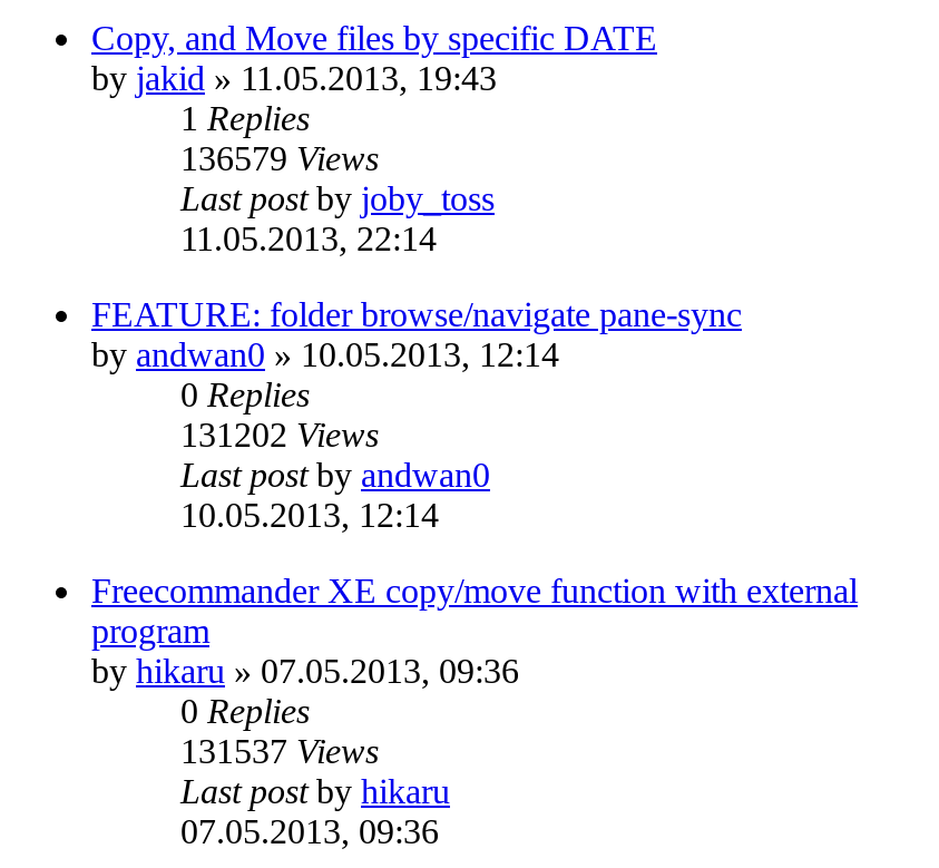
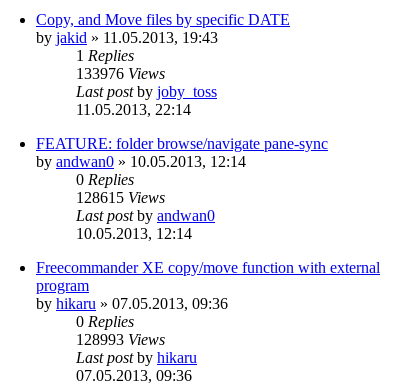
- 136579 Views
+ 133976 Views

- 131202 Views
+ 128615 Views

- 131537 Views
+ 128993 Views
